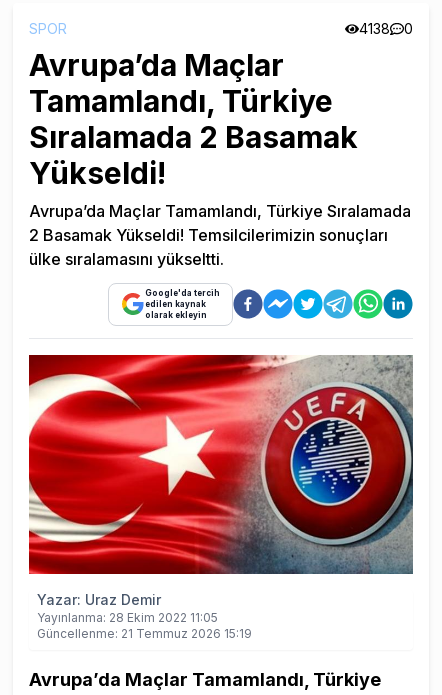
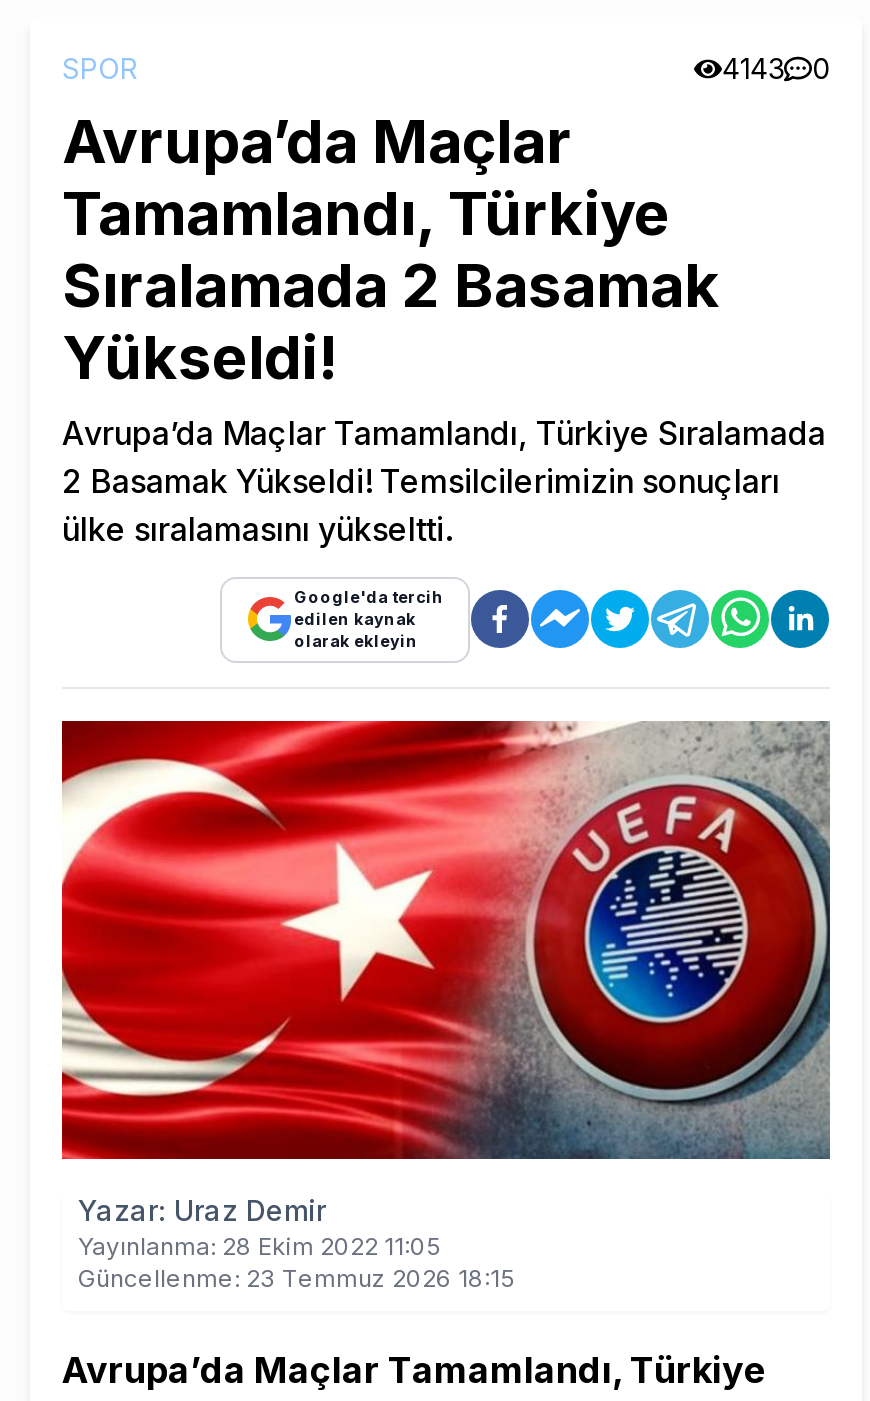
- 4138 0
+ 4143 0

- Güncellenme: 21 Temmuz 2026 15:19
+ Güncellenme: 23 Temmuz 2026 18:15
